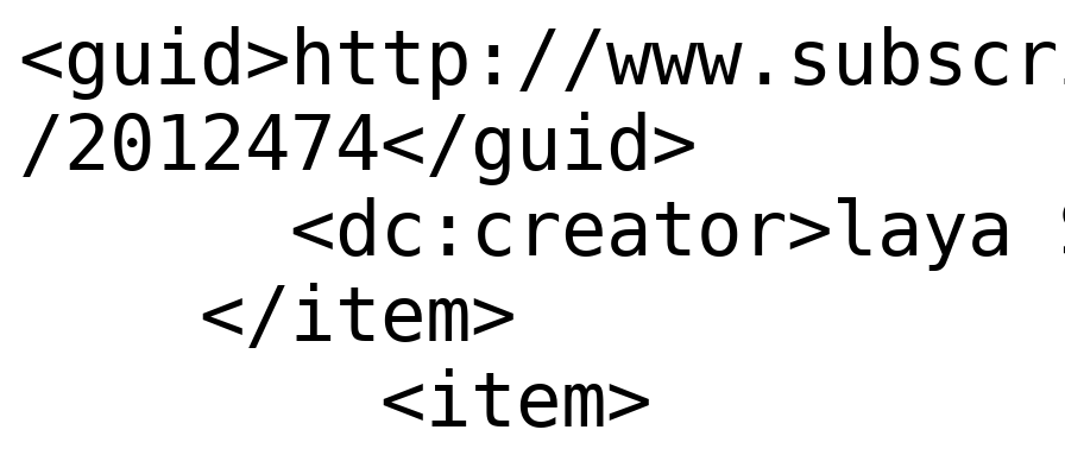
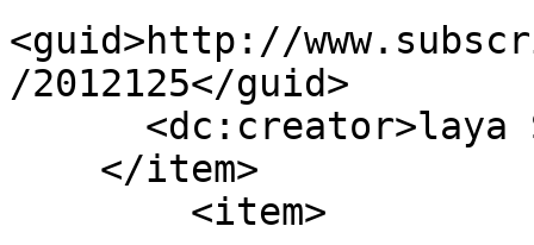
- /2012474</guid>
+ /2012125</guid>
